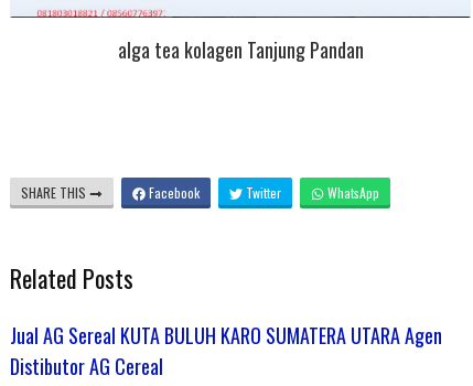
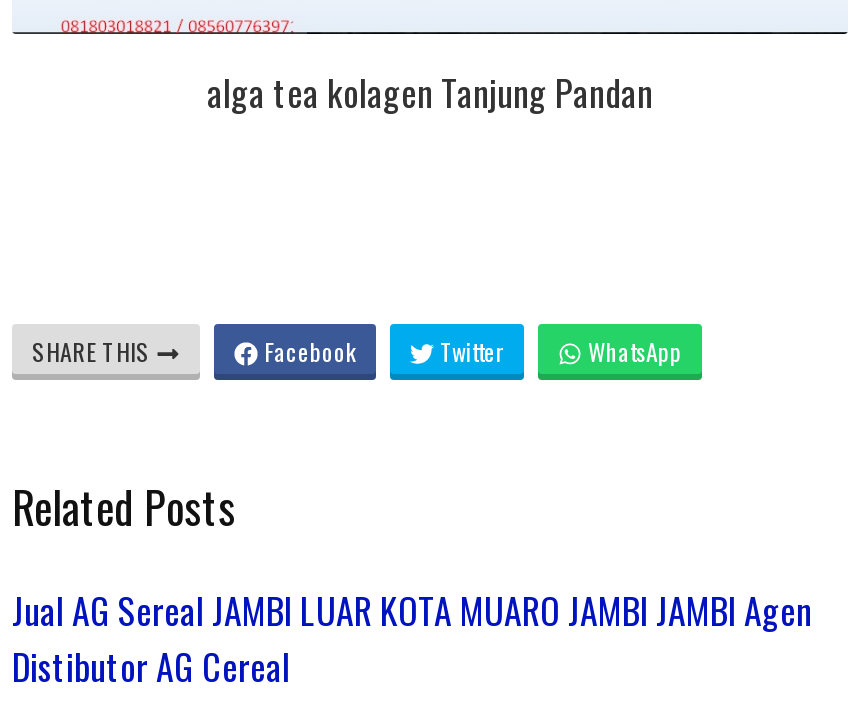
- Jual AG Sereal KUTA BULUH KARO SUMATERA UTARA Agen
+ Jual AG Sereal JAMBI LUAR KOTA MUARO JAMBI JAMBI Agen
